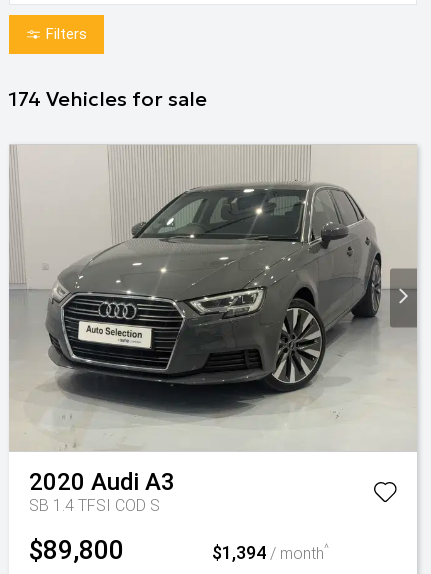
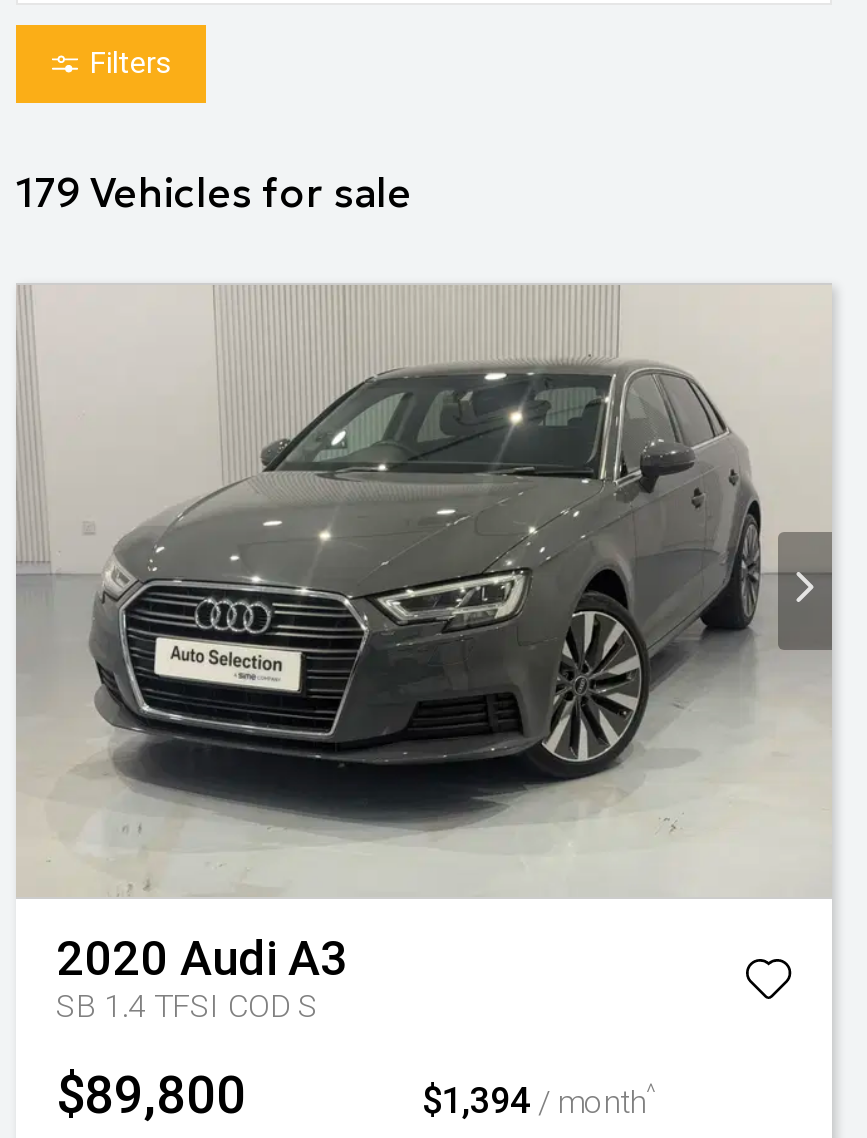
- 174 Vehicles for sale
+ 179 Vehicles for sale
